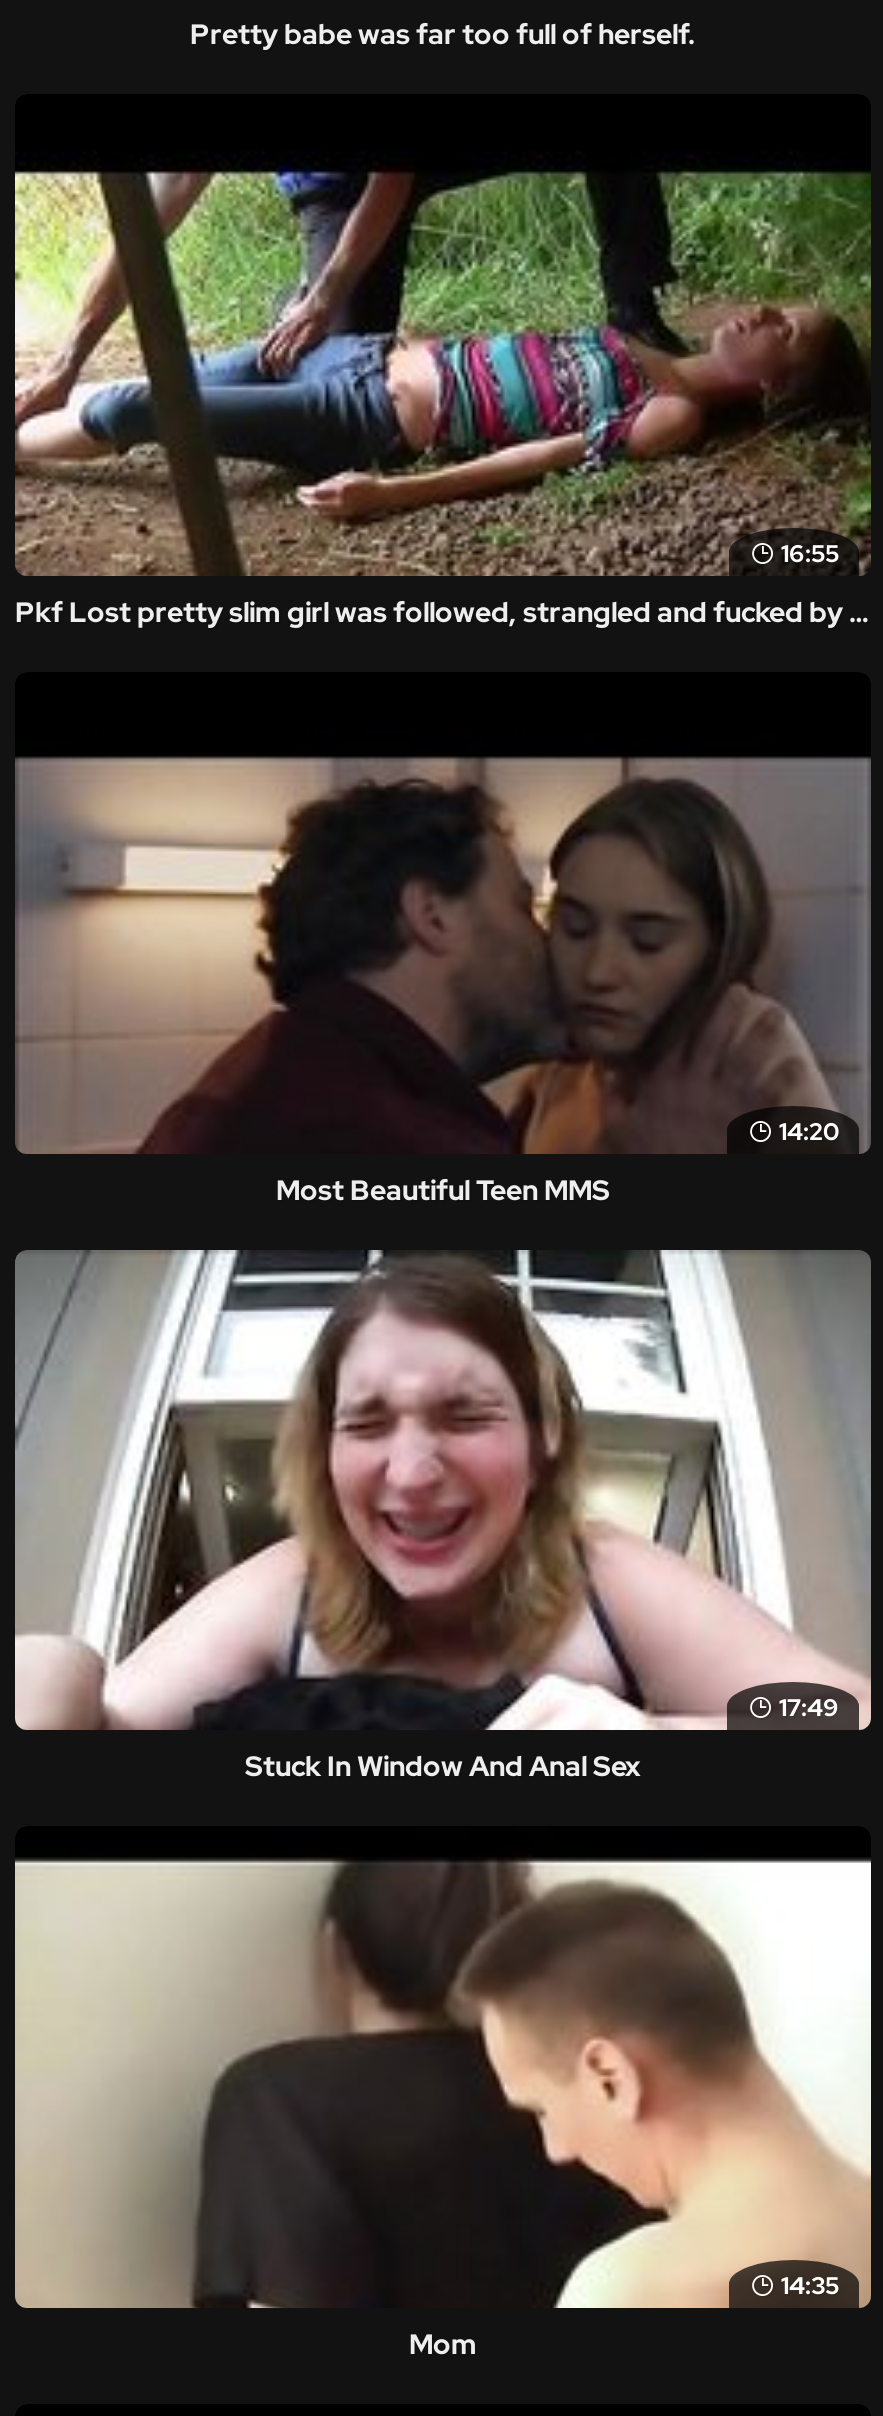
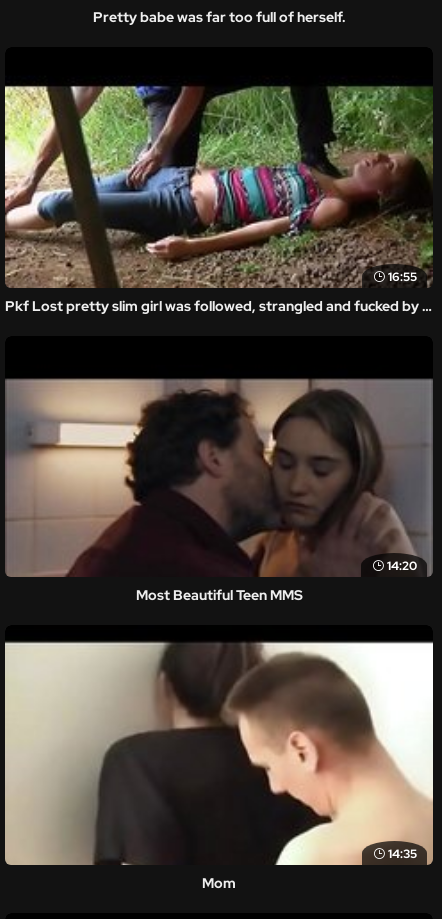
- [image]
- 17:49
- Stuck In Window And Anal Sex
